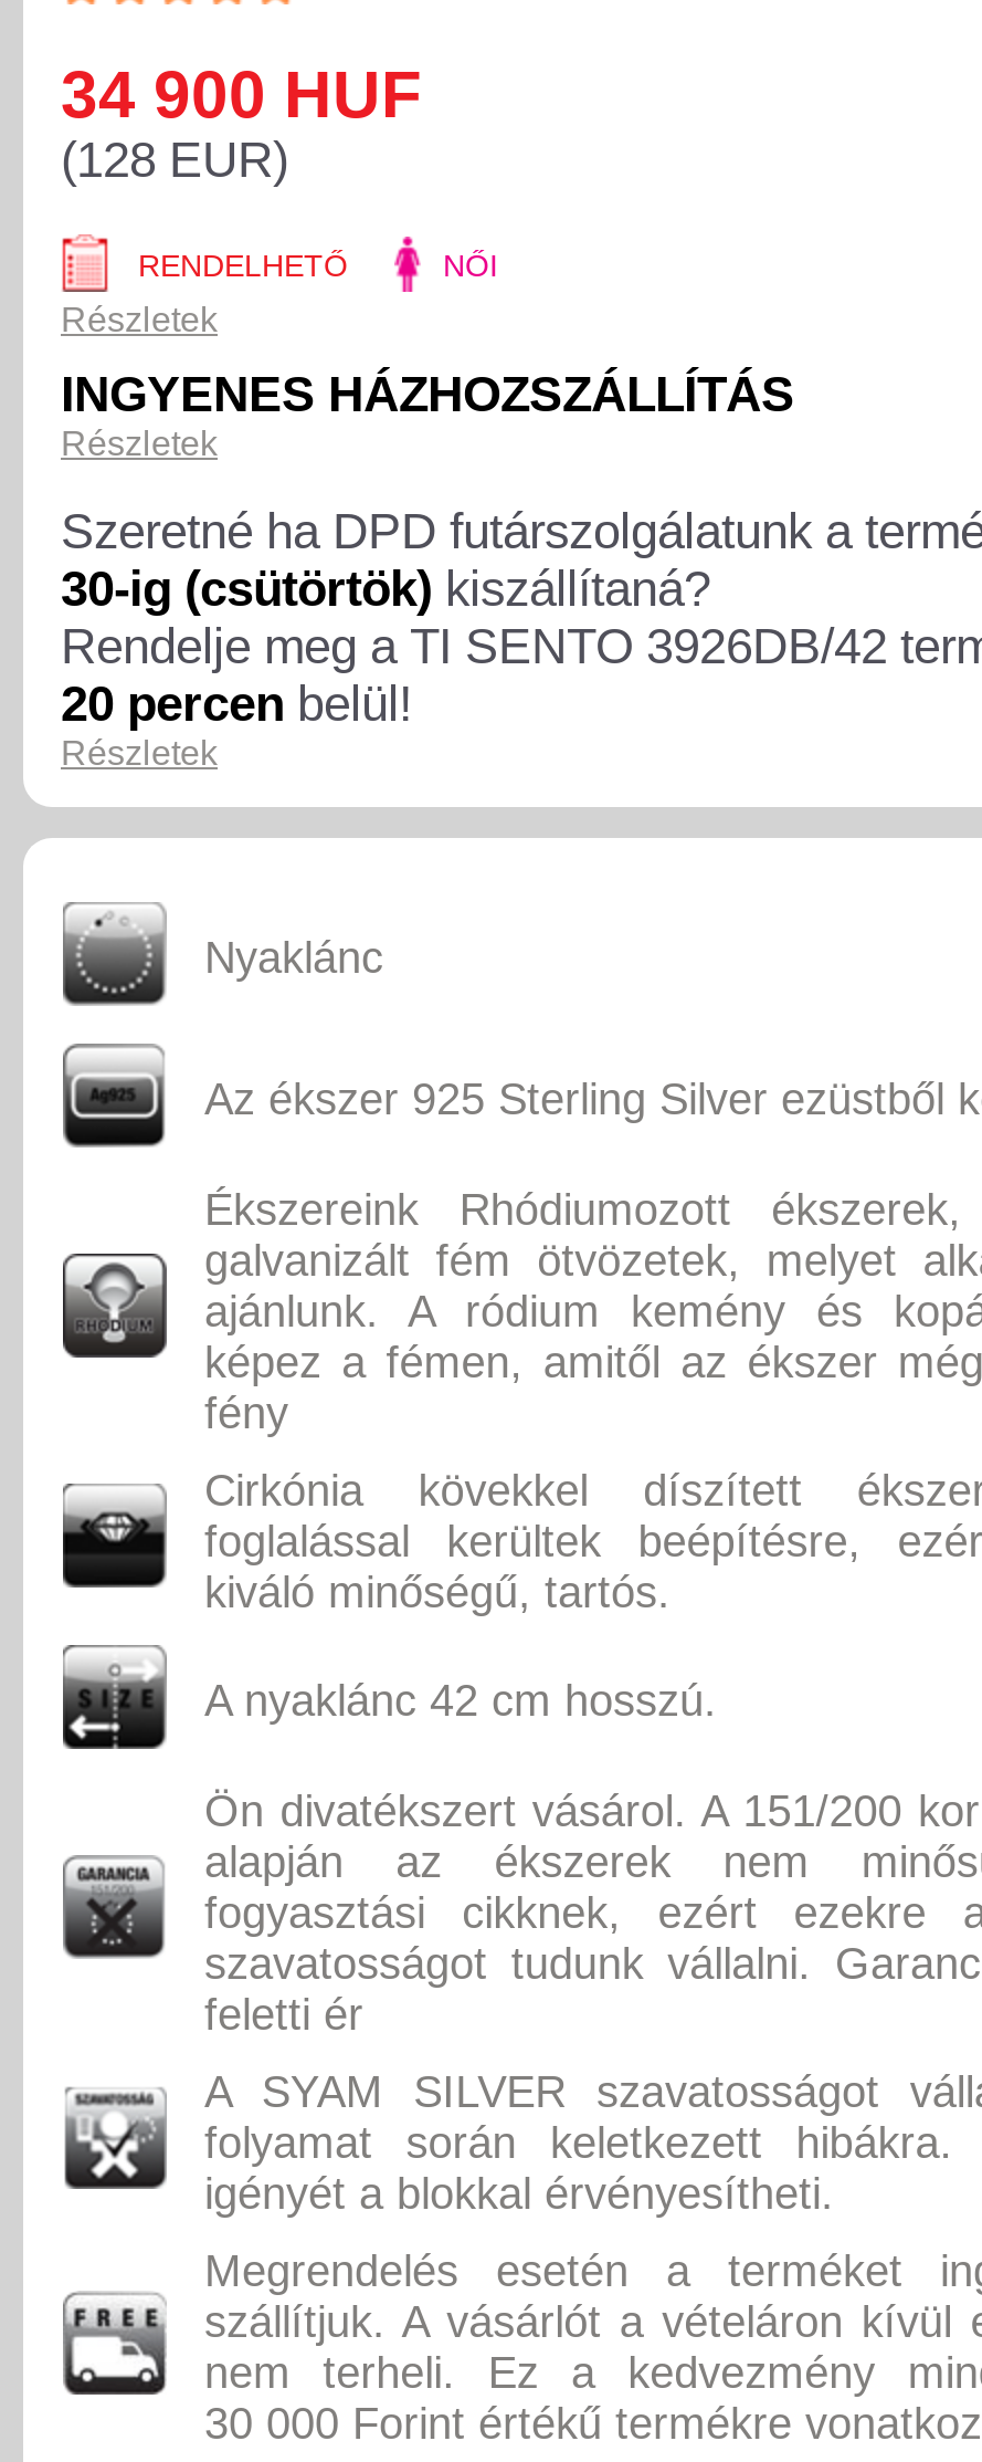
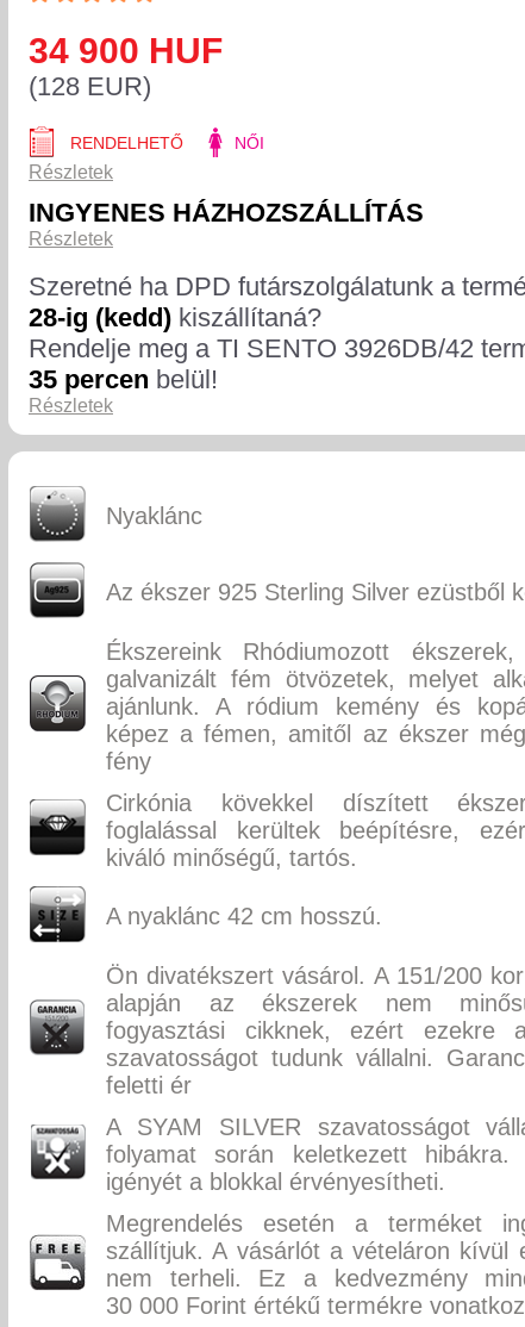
- 30-ig (csütörtök) kiszállítaná?
+ 28-ig (kedd) kiszállítaná?

- 20 percen belül!
+ 35 percen belül!
